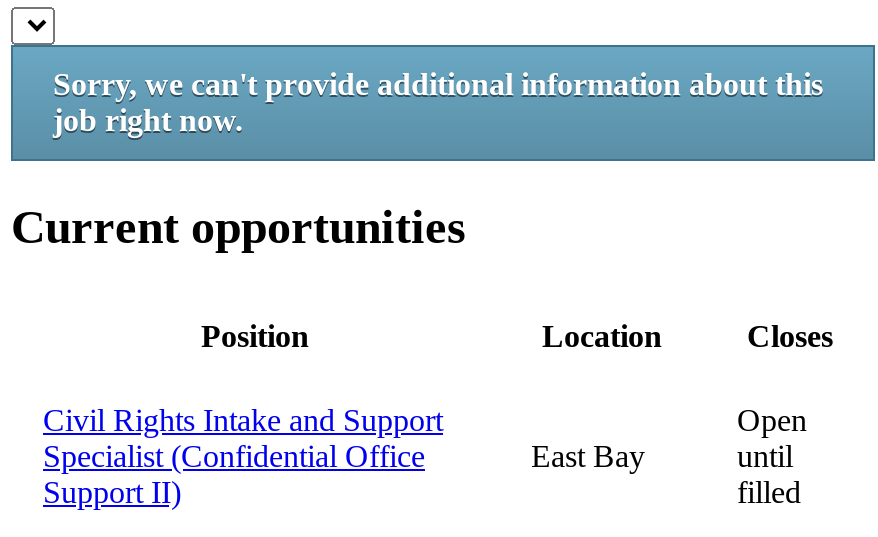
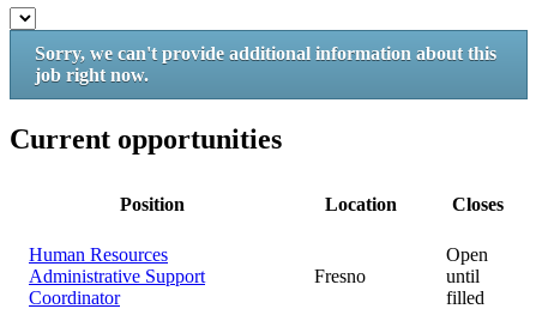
- Civil Rights Intake and Support
- Specialist (Confidential Office
- Support II)
+ Human Resources
+ Administrative Support
+ Coordinator

- East Bay
+ Fresno
